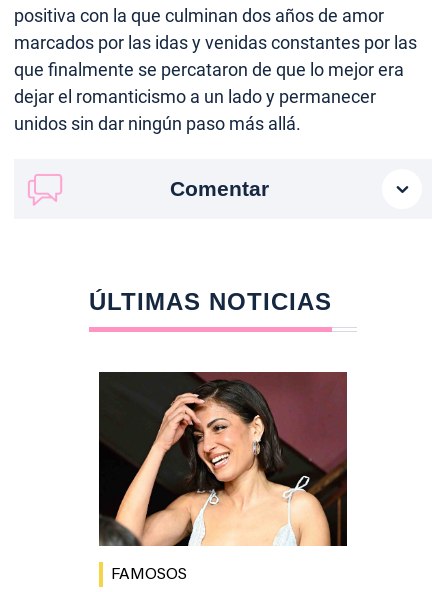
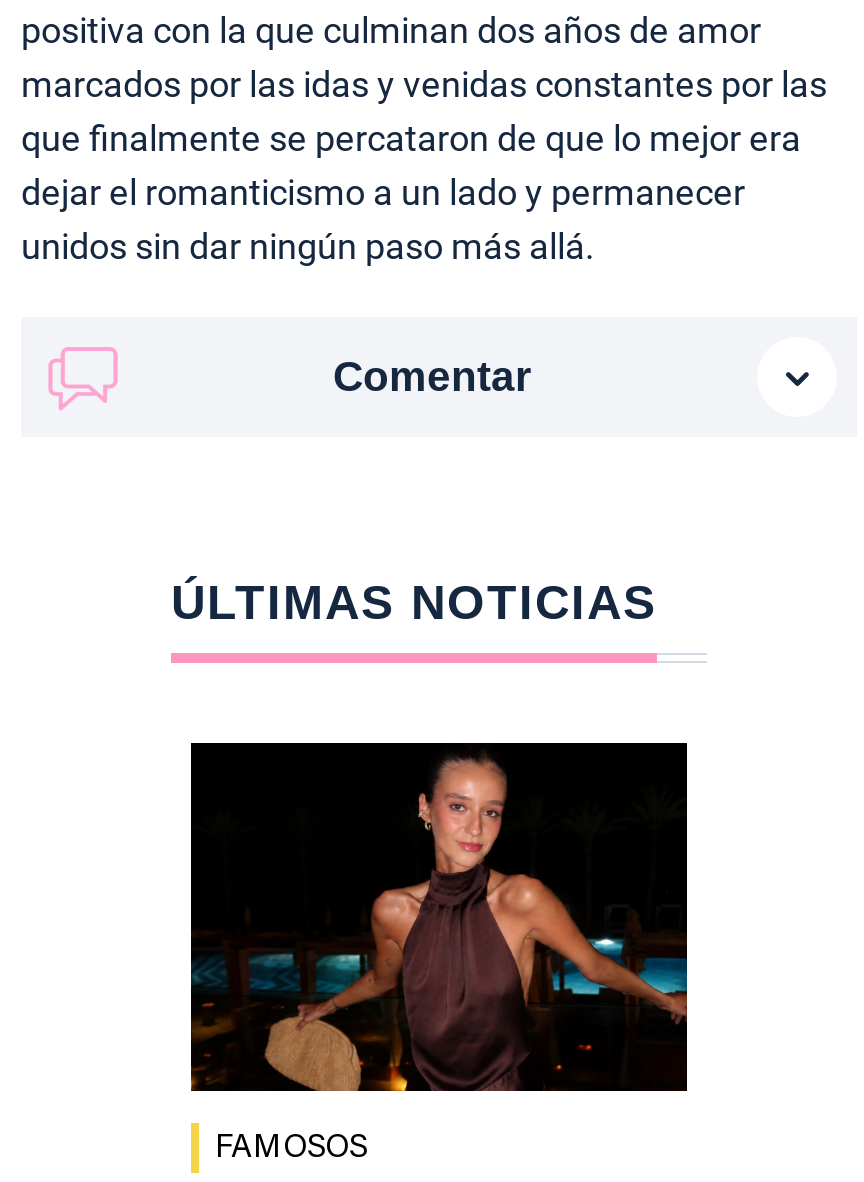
- [image]
+ [image]
